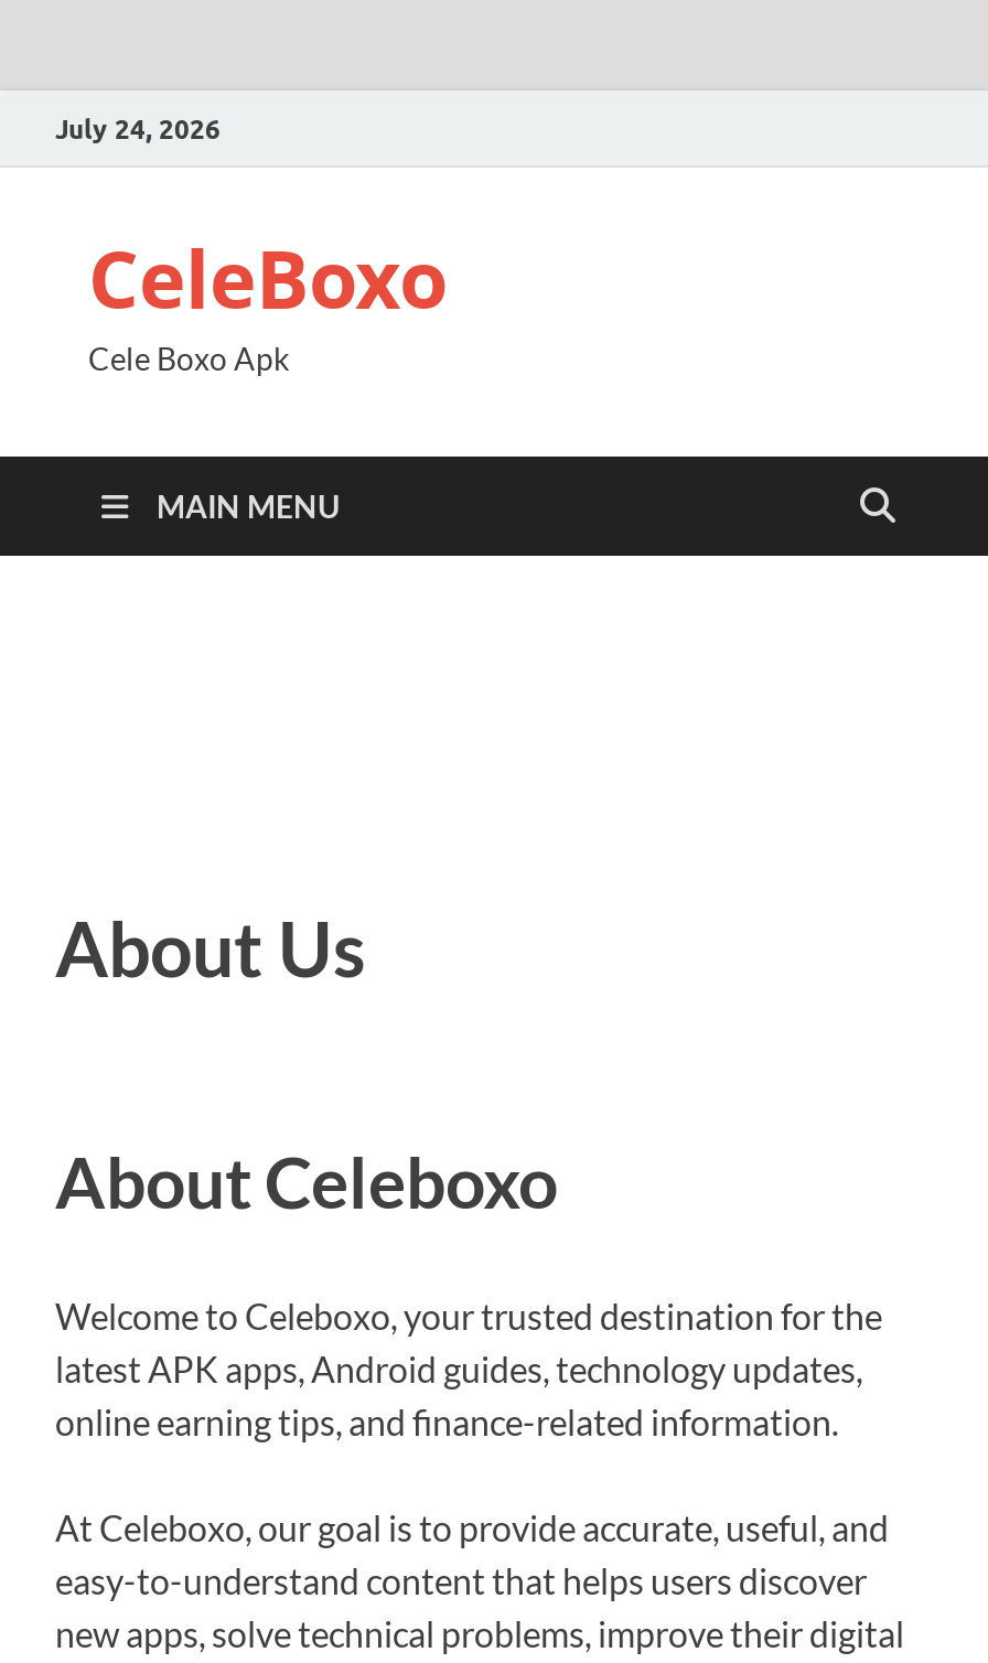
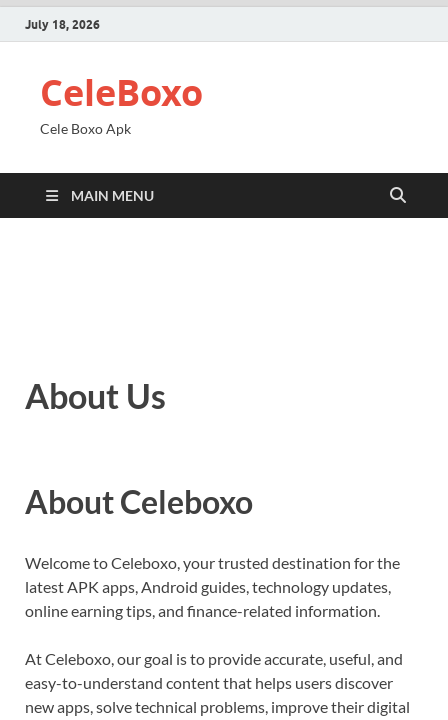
- July 24, 2026
+ July 18, 2026
